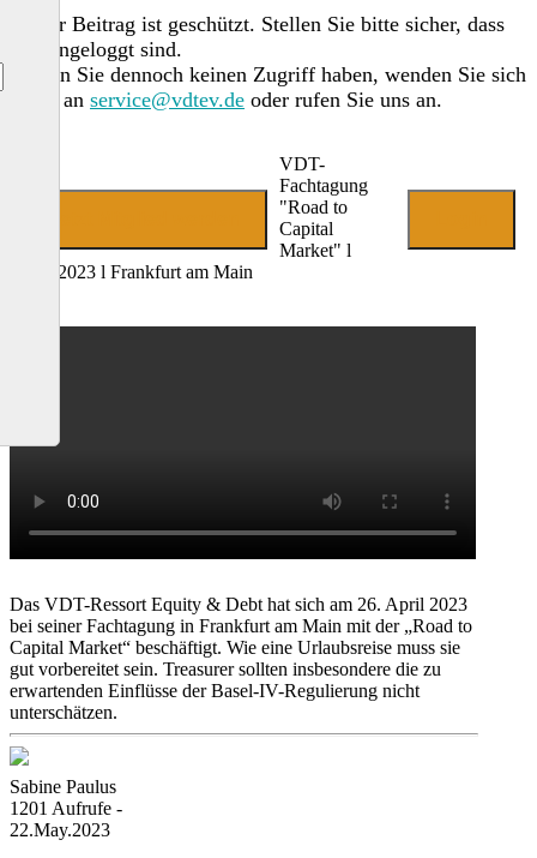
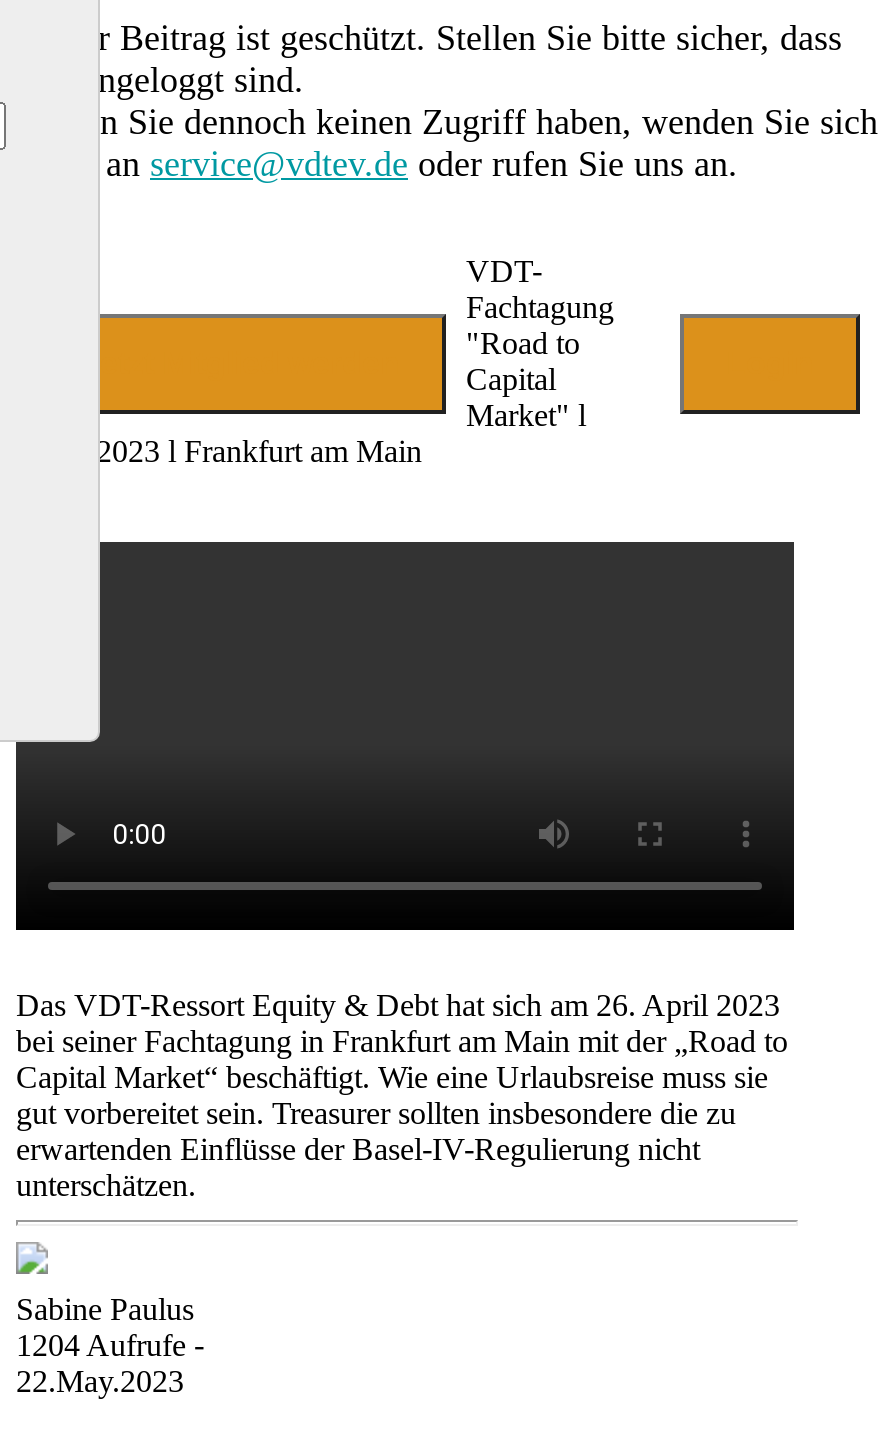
- 1201 Aufrufe -
+ 1204 Aufrufe -
